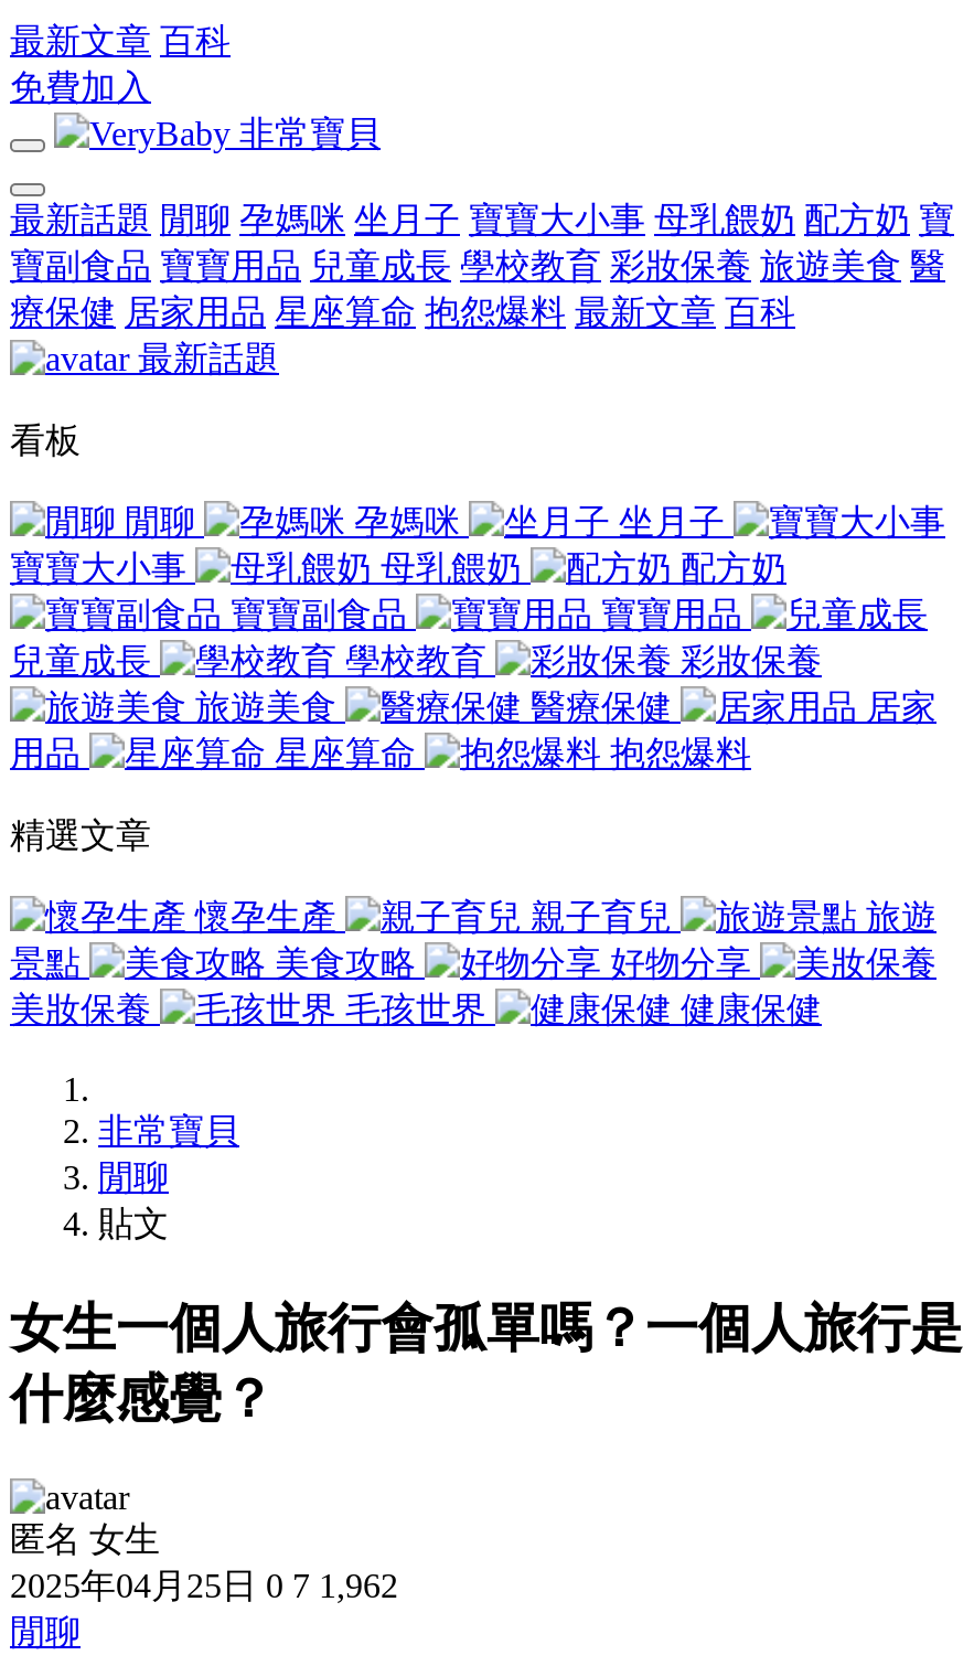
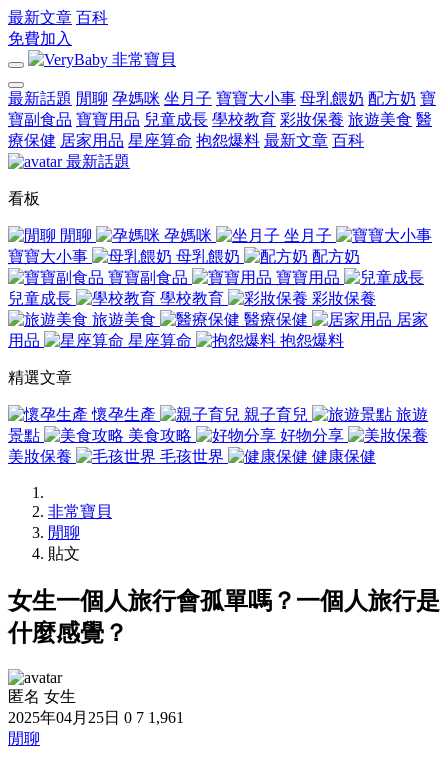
- 2025年04月25日0 7 1,962
+ 2025年04月25日0 7 1,961
